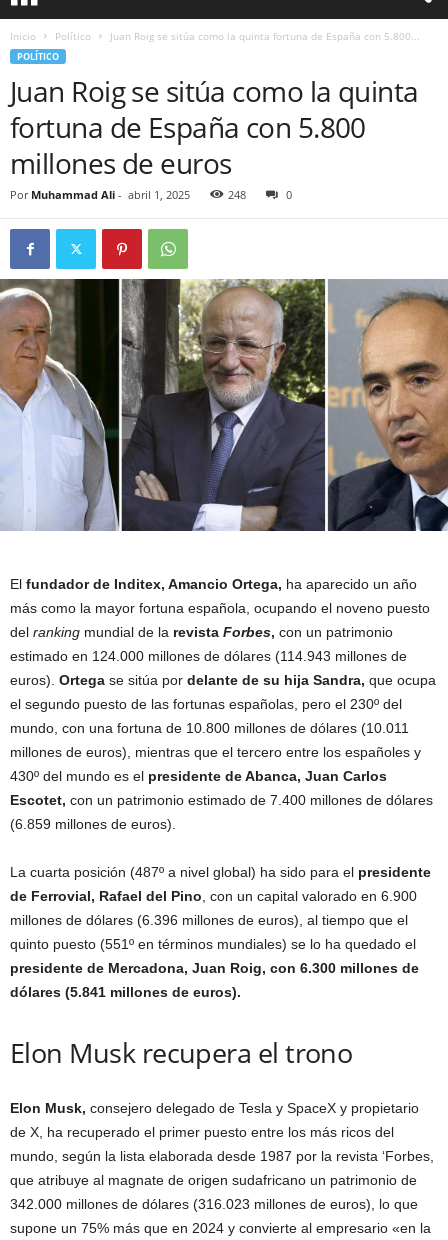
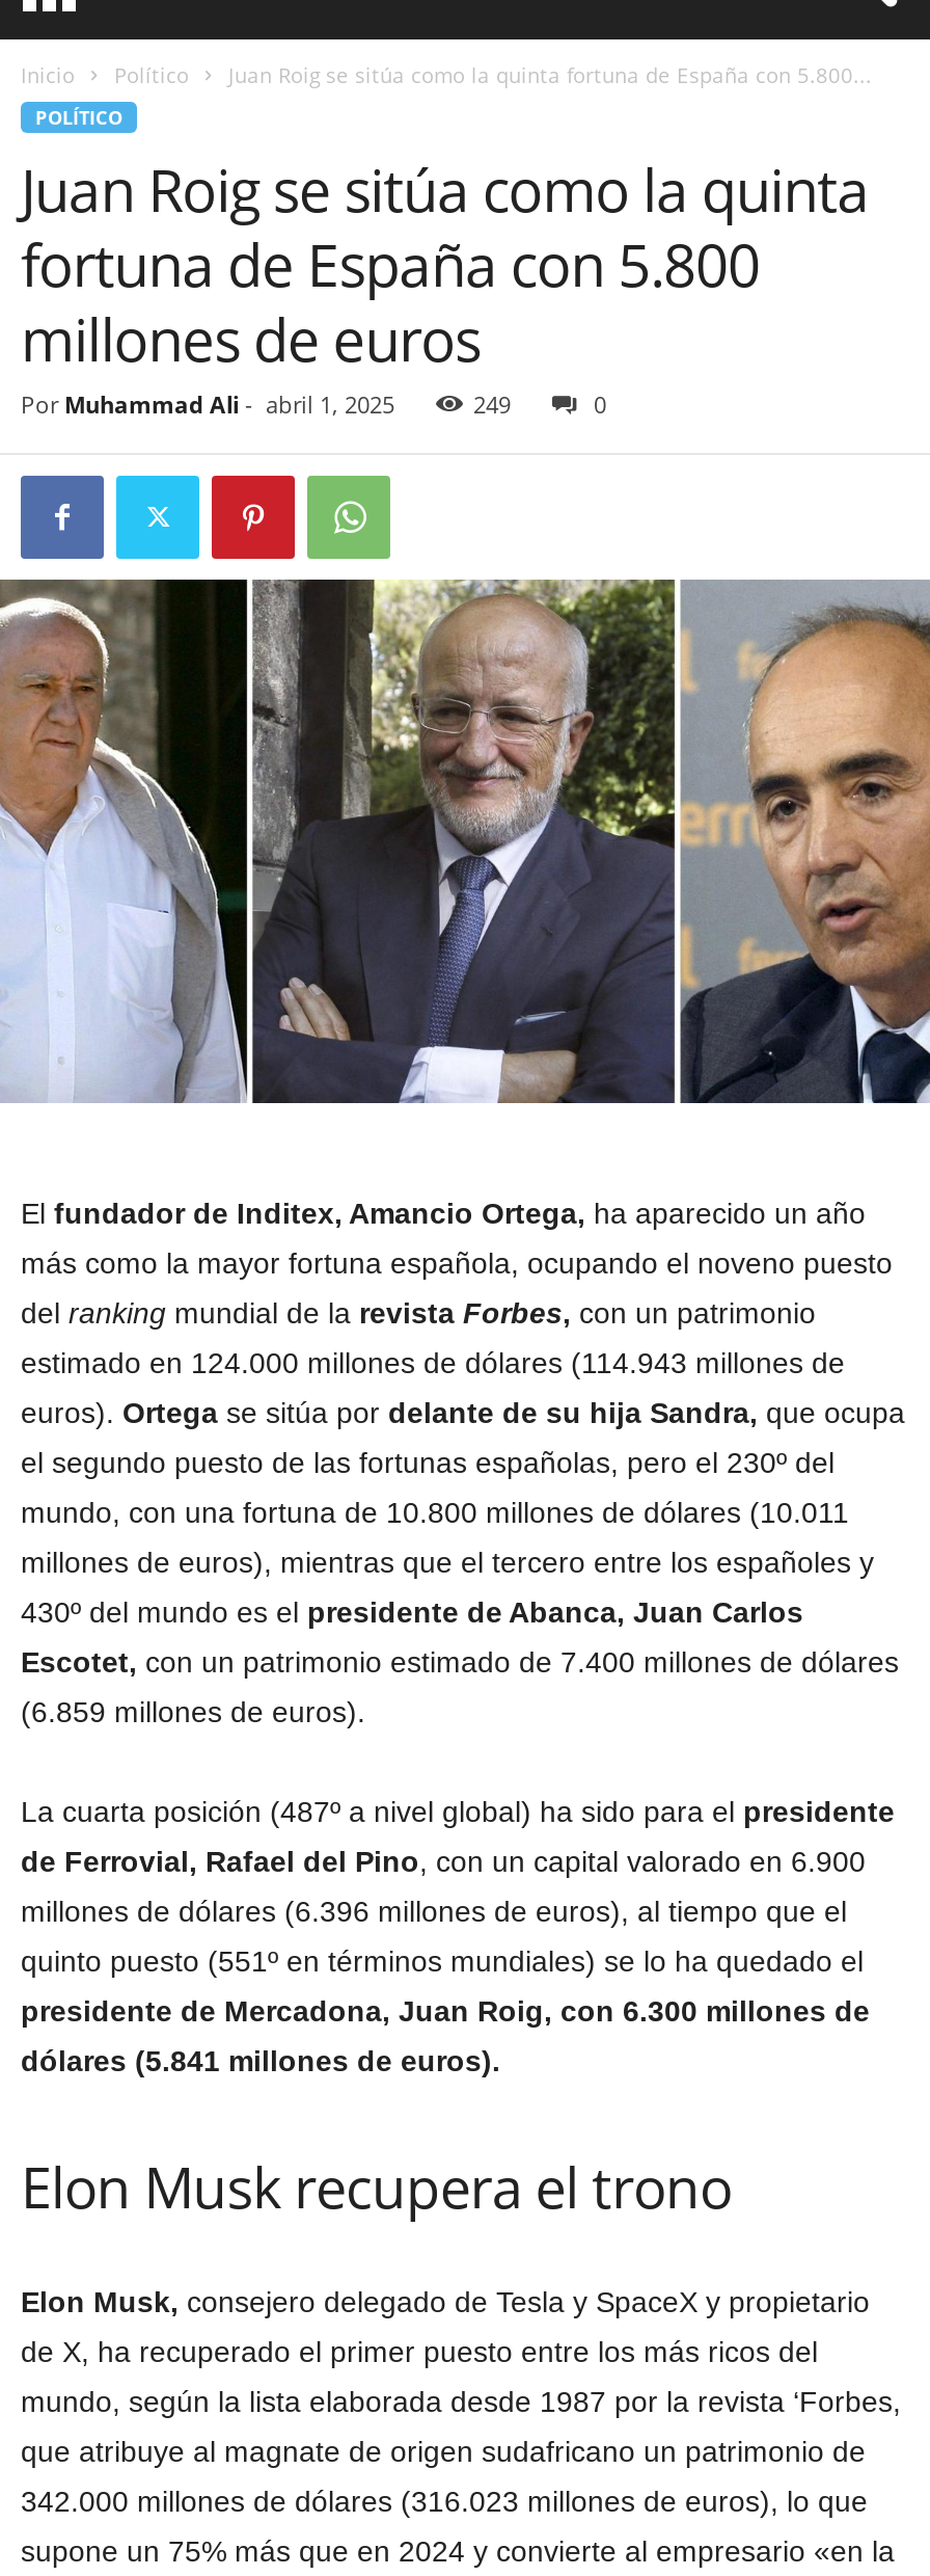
- 248
+ 249
